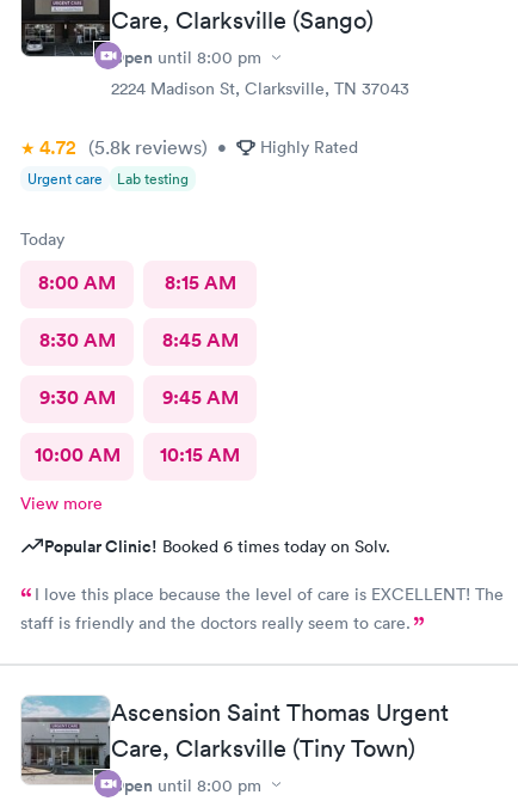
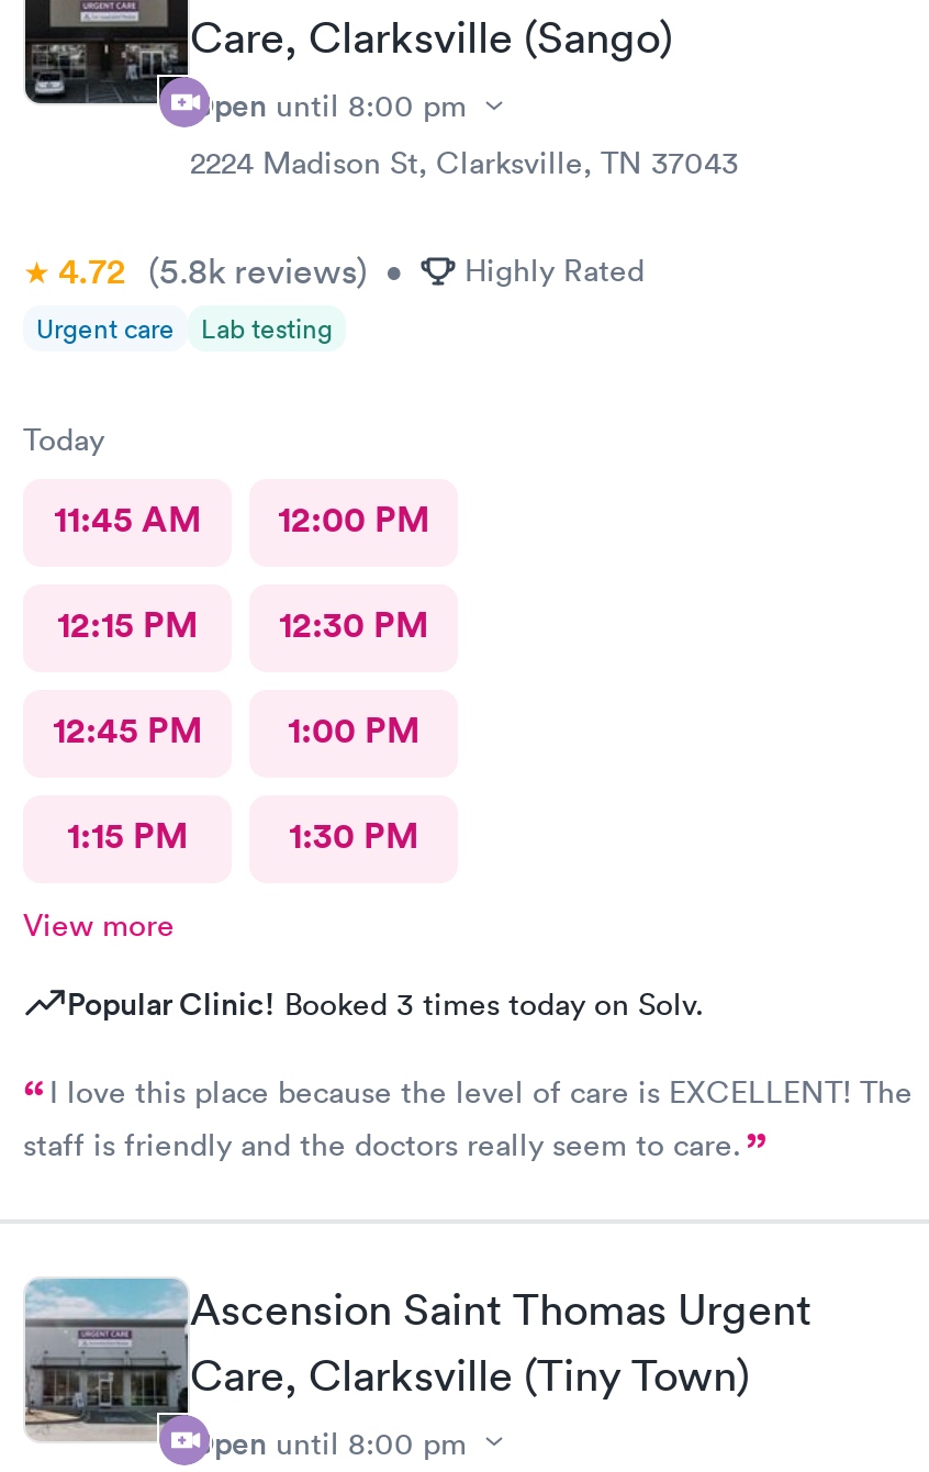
- 8:00 AM
- 8:15 AM
+ 11:45 AM
+ 12:00 PM

- 8:30 AM
- 8:45 AM
+ 12:15 PM
+ 12:30 PM

- 9:30 AM
- 9:45 AM
+ 12:45 PM
+ 1:00 PM

- 10:00 AM
- 10:15 AM
+ 1:15 PM
+ 1:30 PM

- Popular Clinic! Booked 6 times today on Solv.
+ Popular Clinic! Booked 3 times today on Solv.
